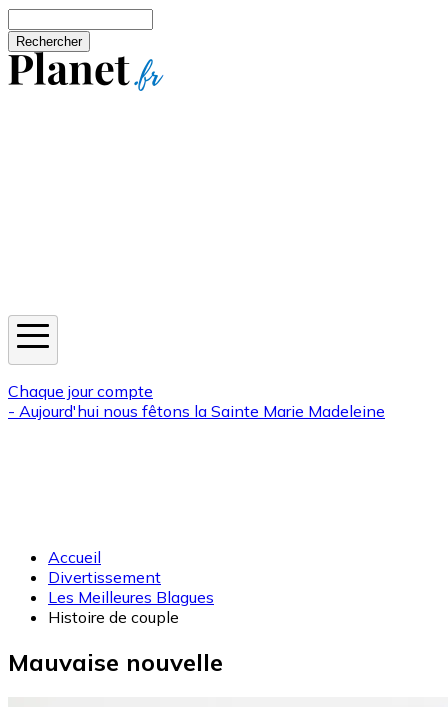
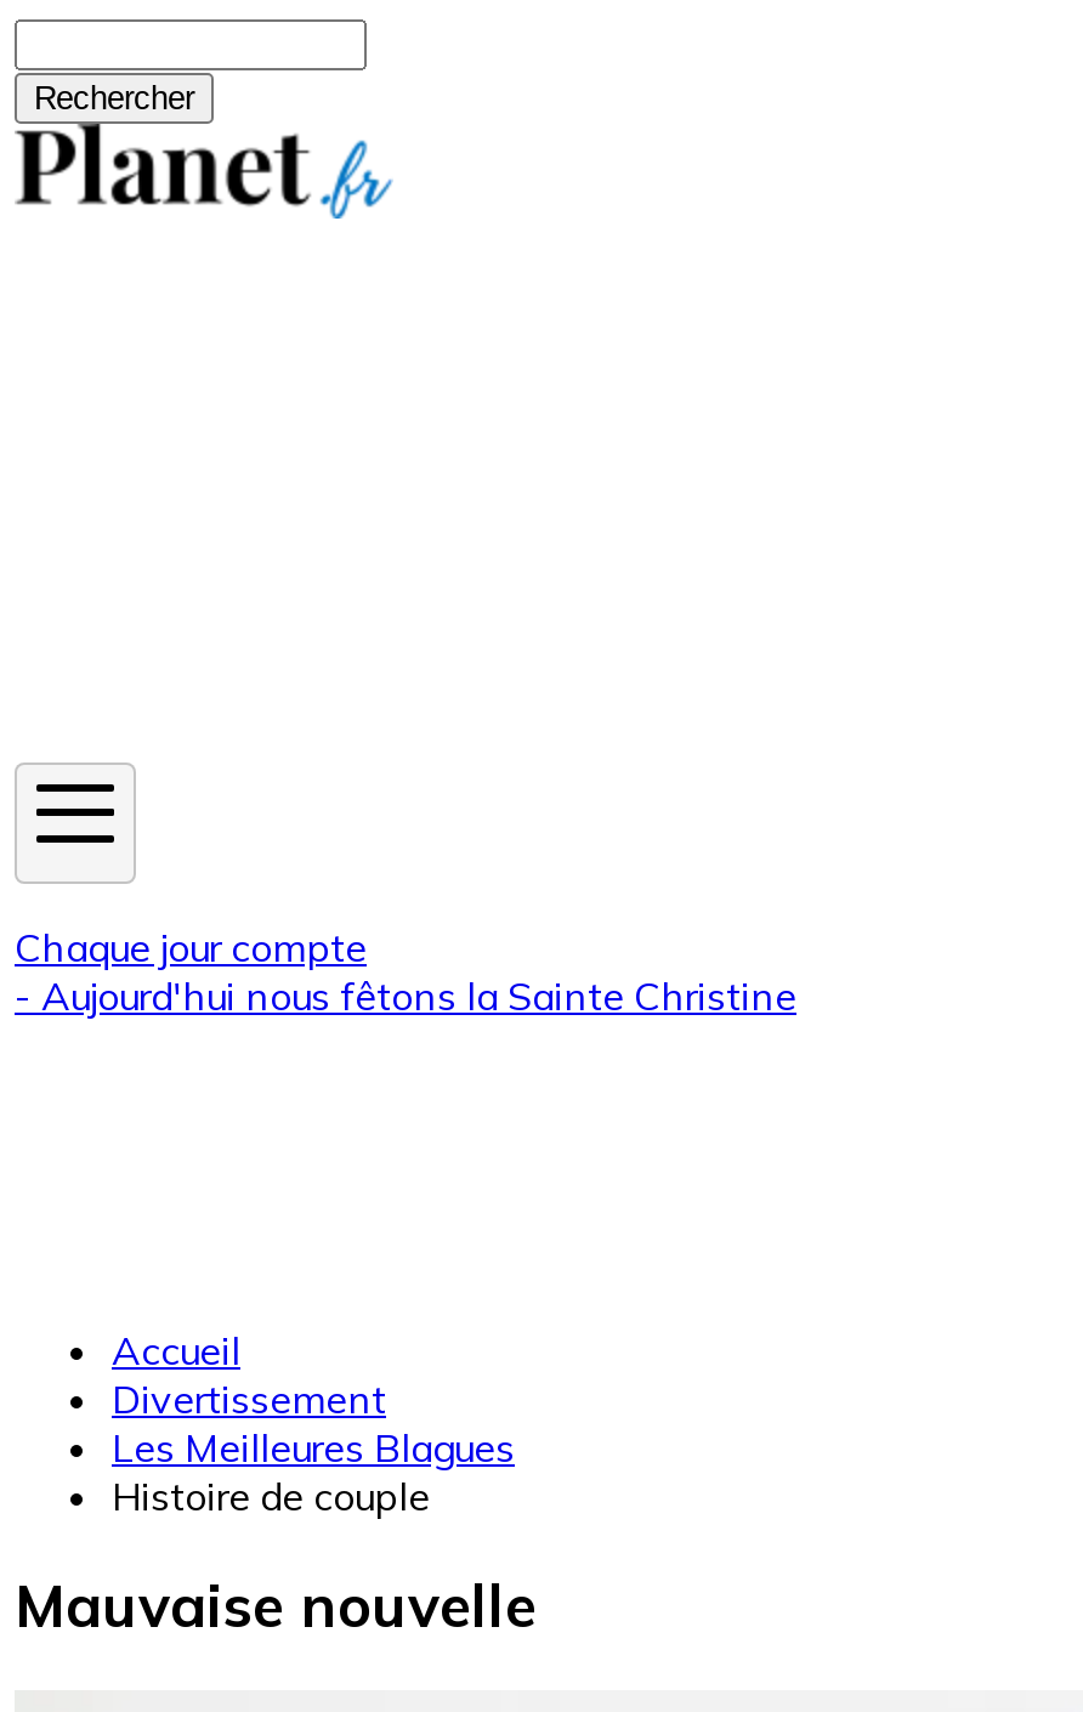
- - Aujourd'hui nous fêtons la Sainte Marie Madeleine
+ - Aujourd'hui nous fêtons la Sainte Christine
